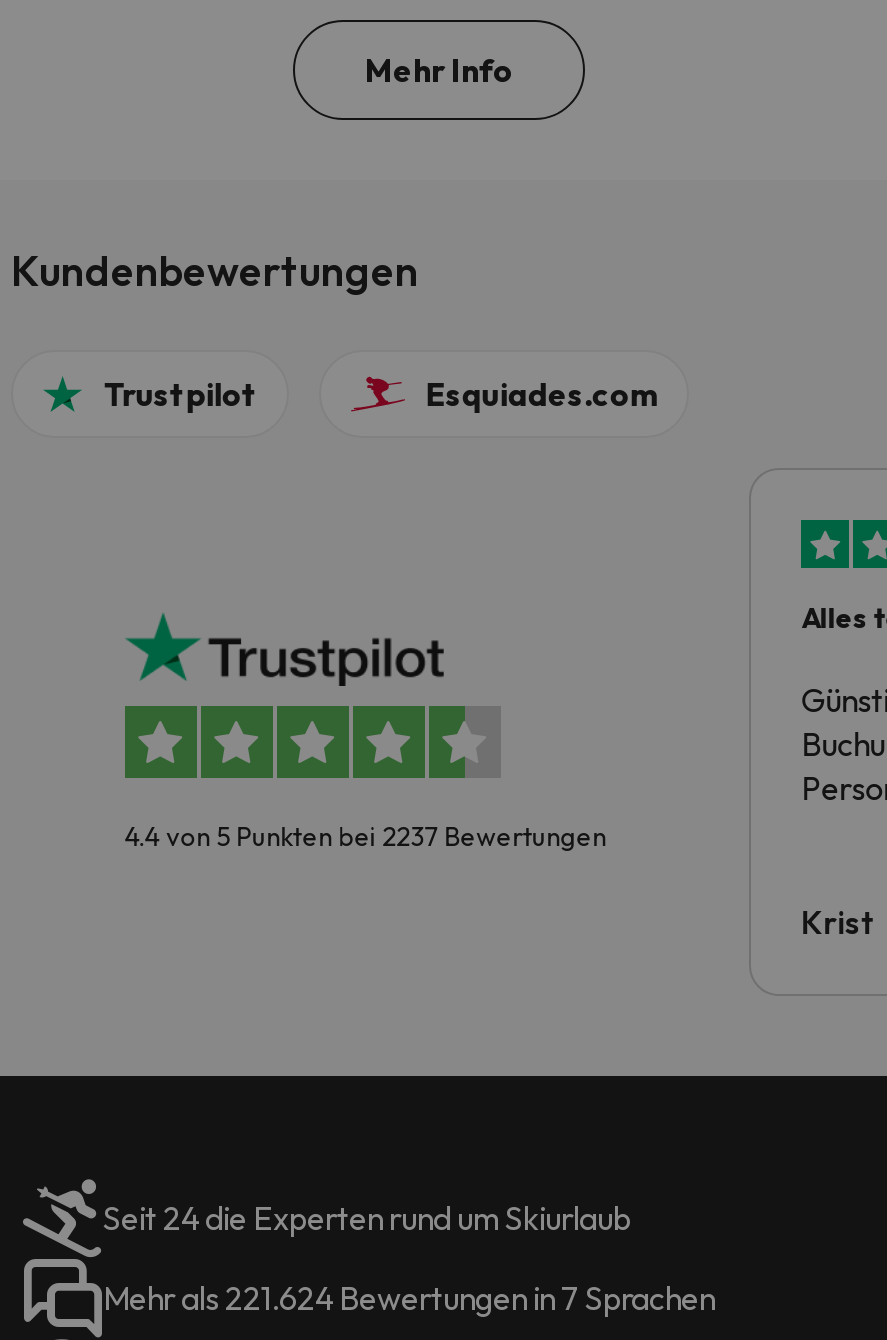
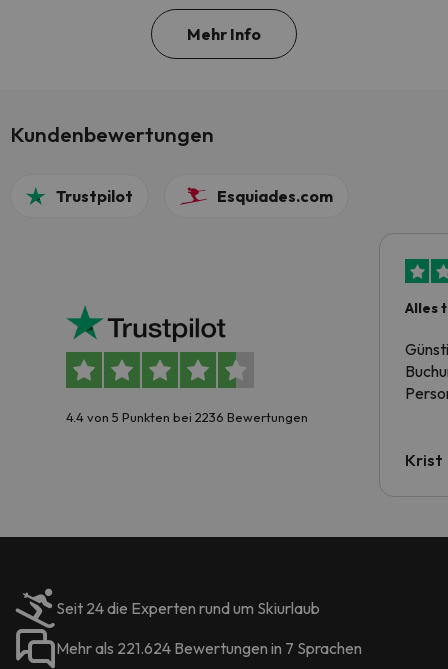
- 4.4 von 5 Punkten bei 2237 Bewertungen
+ 4.4 von 5 Punkten bei 2236 Bewertungen
